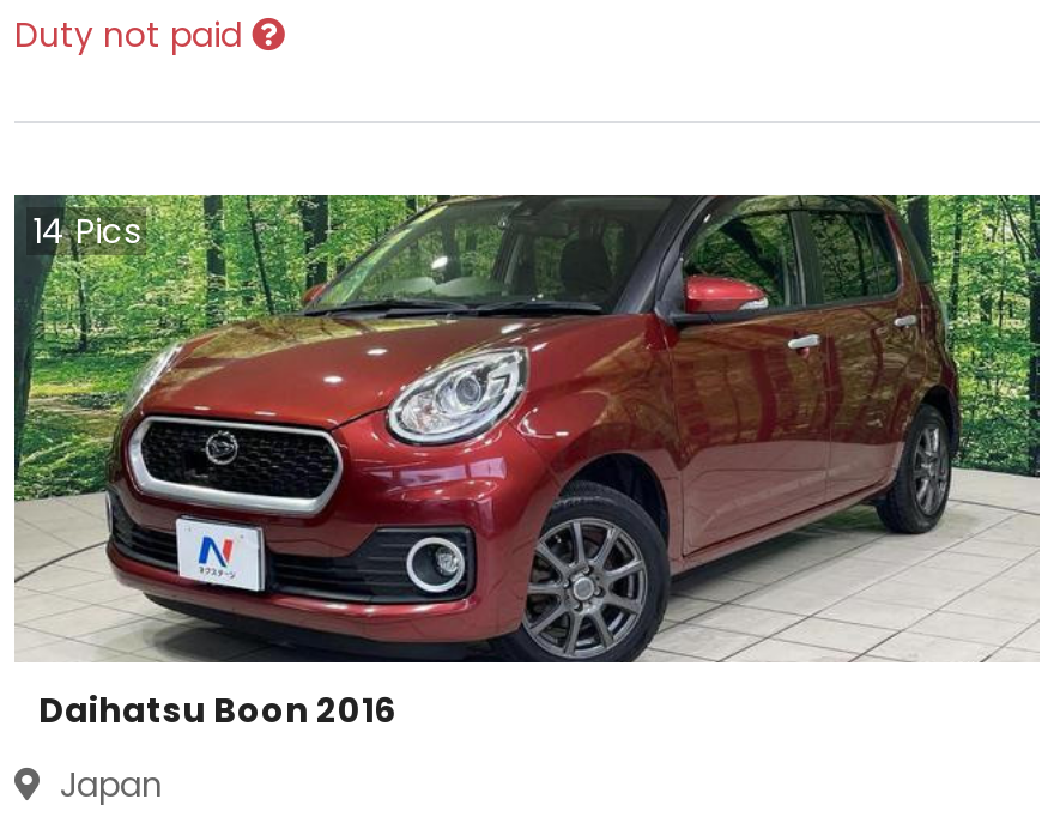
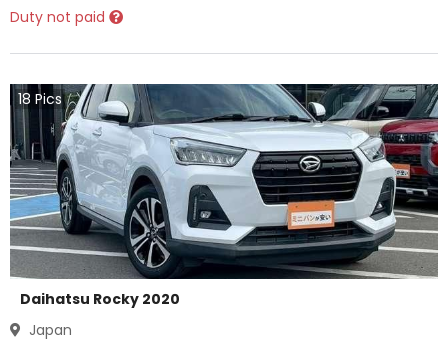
- [image]
- 14Pics
+ [image]
+ 18Pics

- Daihatsu Boon 2016
+ Daihatsu Rocky 2020
